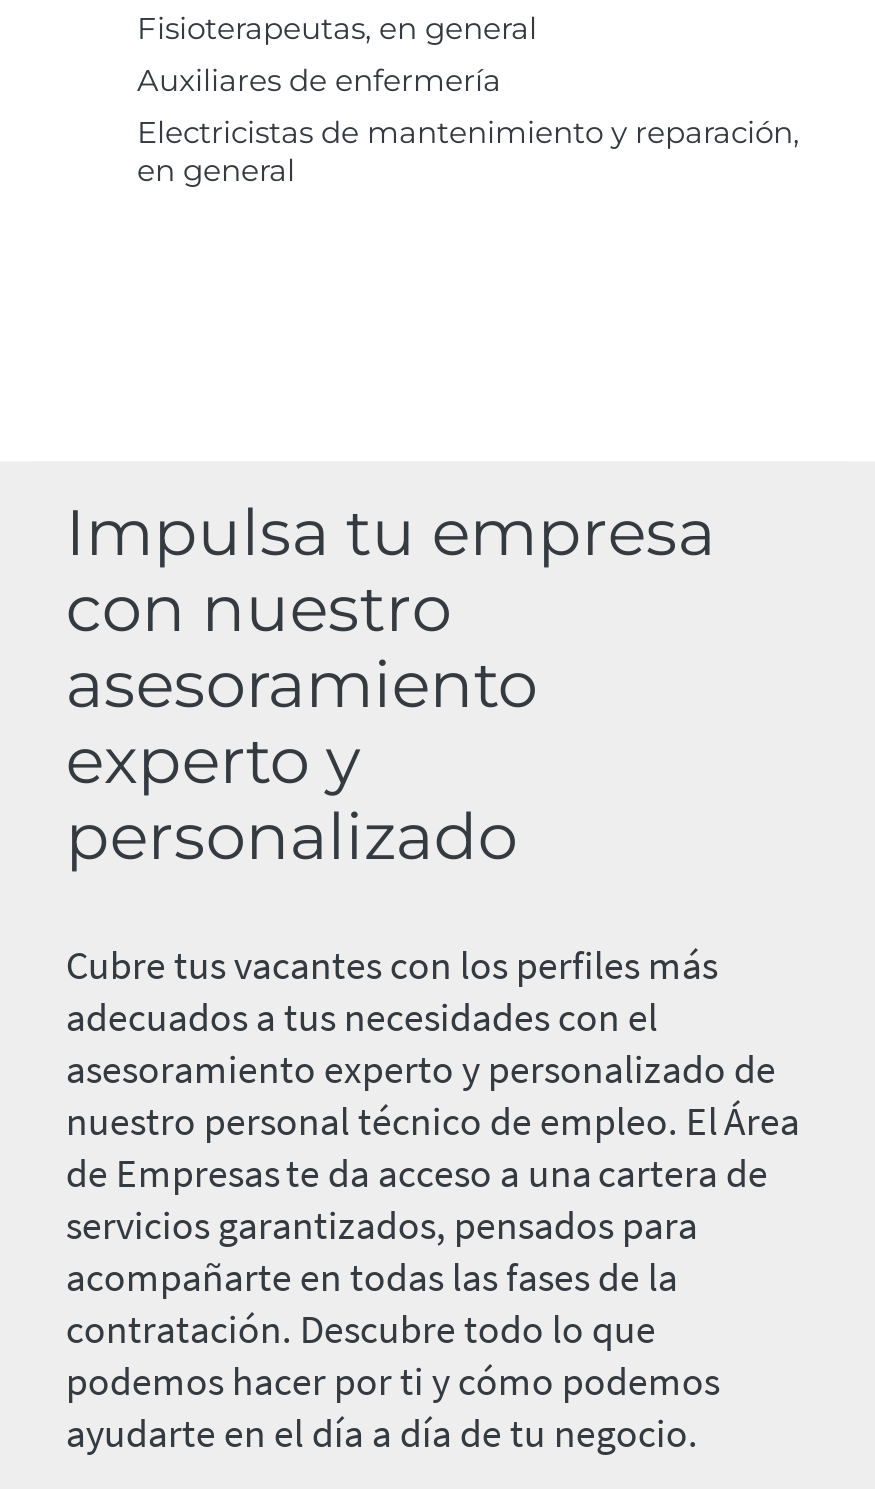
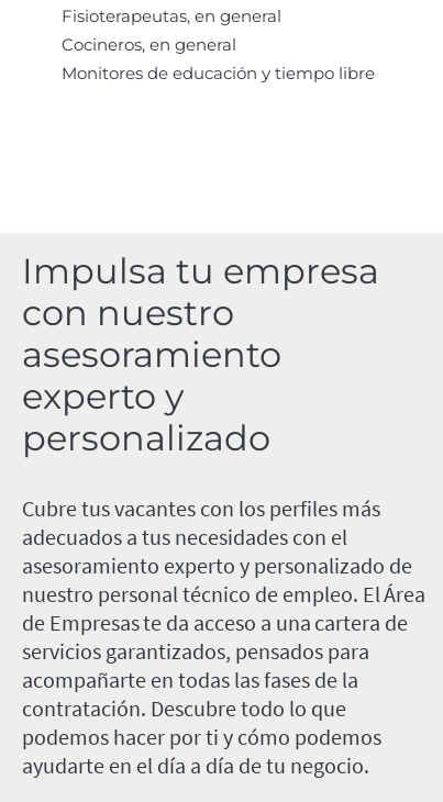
- Auxiliares de enfermería
- Electricistas de mantenimiento y reparación,
- en general
+ Cocineros, en general
+ Monitores de educación y tiempo libre
